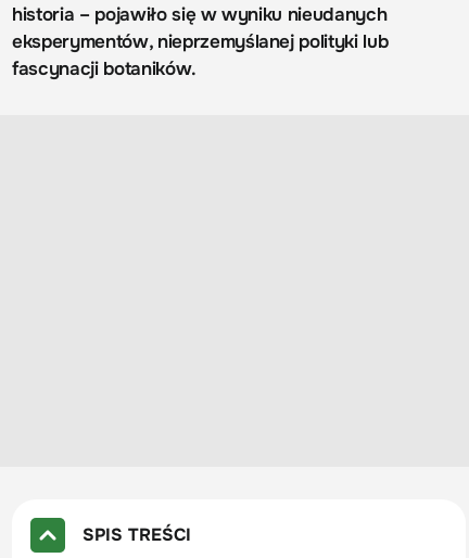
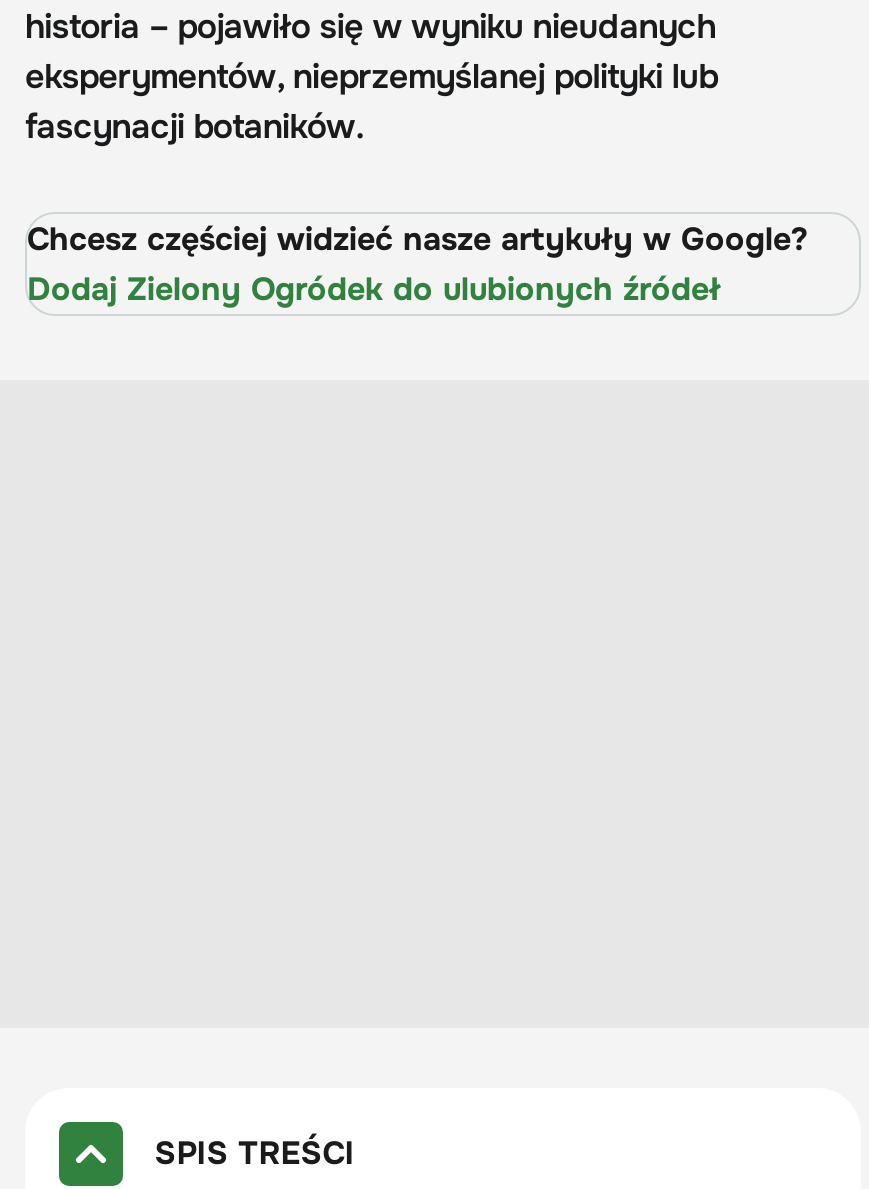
+ Chcesz częściej widzieć nasze artykuły w Google?
+ Dodaj Zielony Ogródek do ulubionych źródeł
